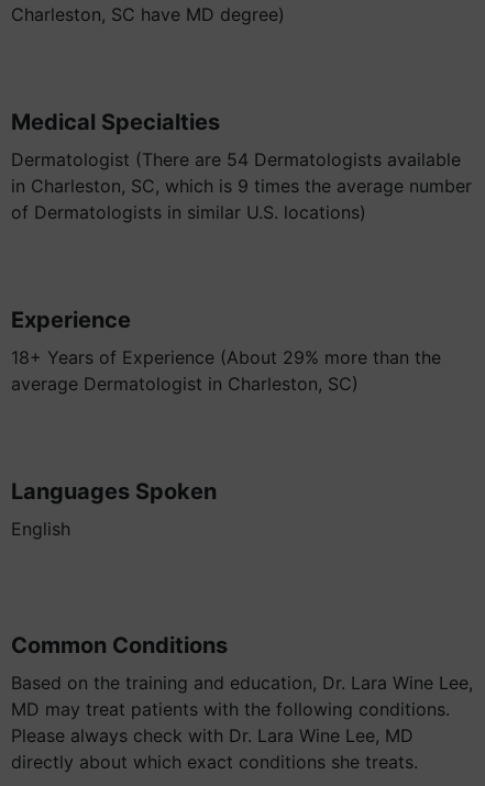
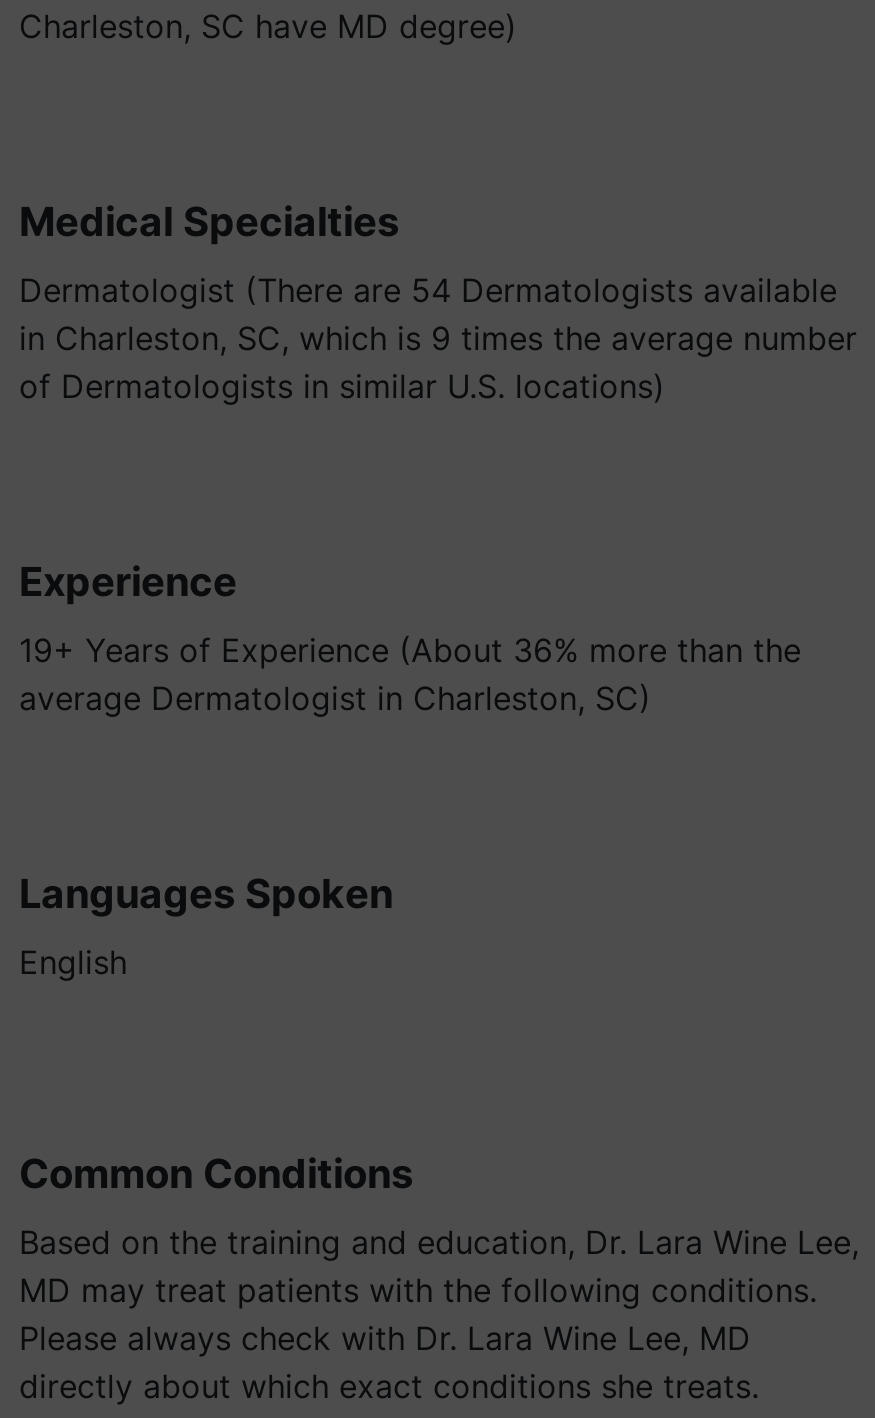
- 18+ Years of Experience (About 29% more than the
+ 19+ Years of Experience (About 36% more than the
